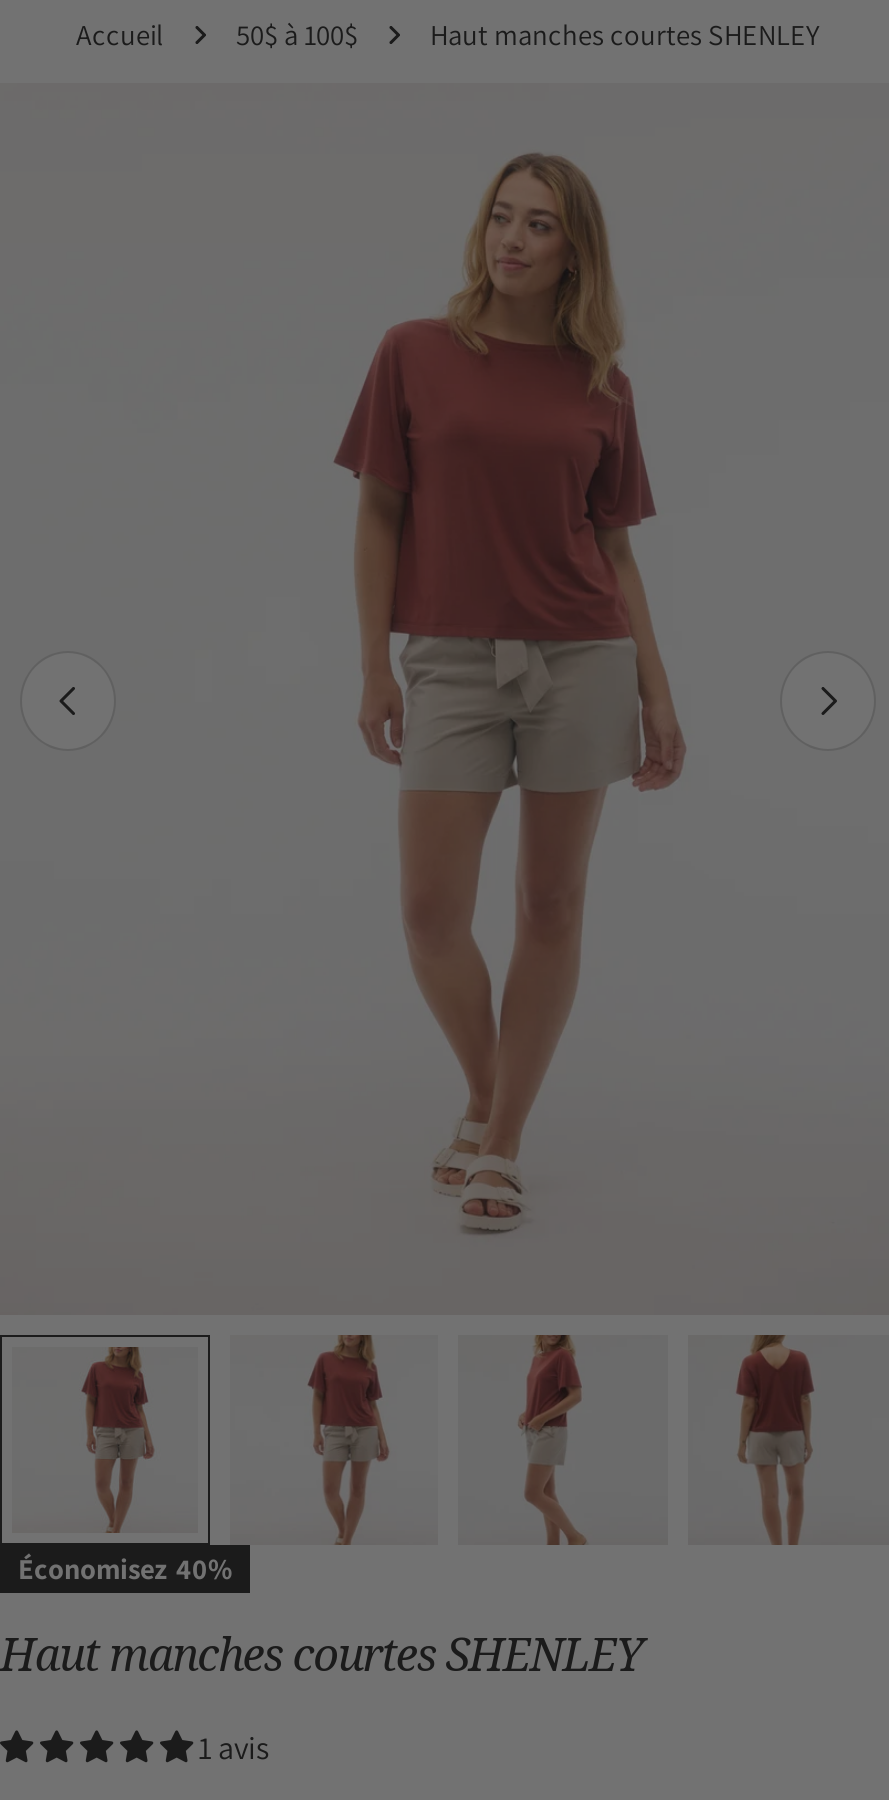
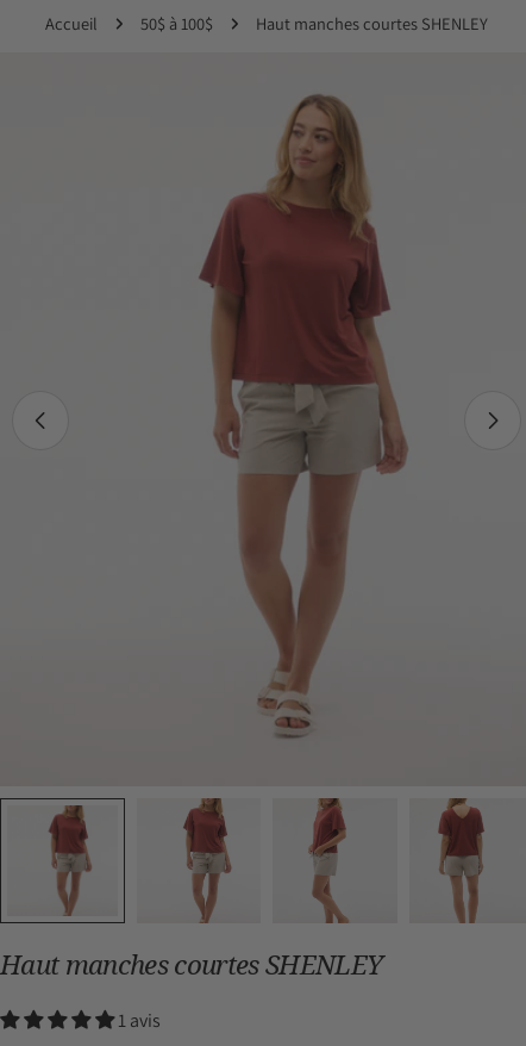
- Économisez 40%
